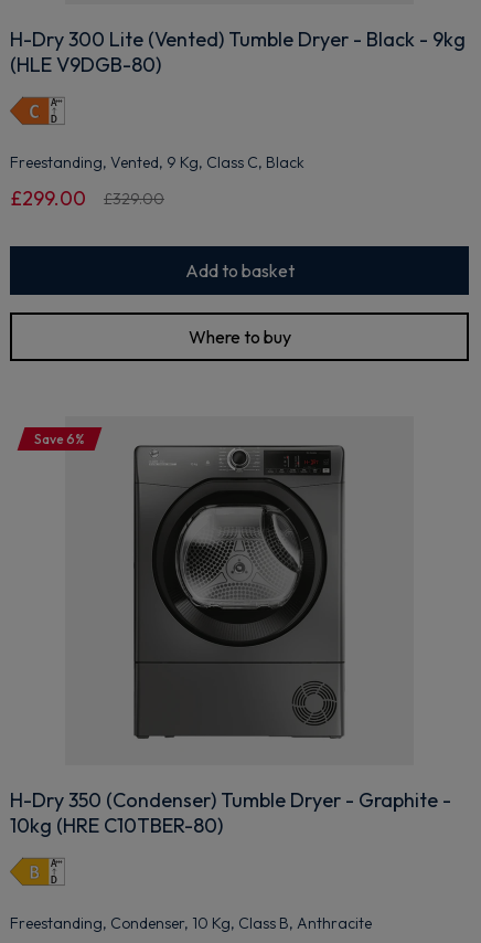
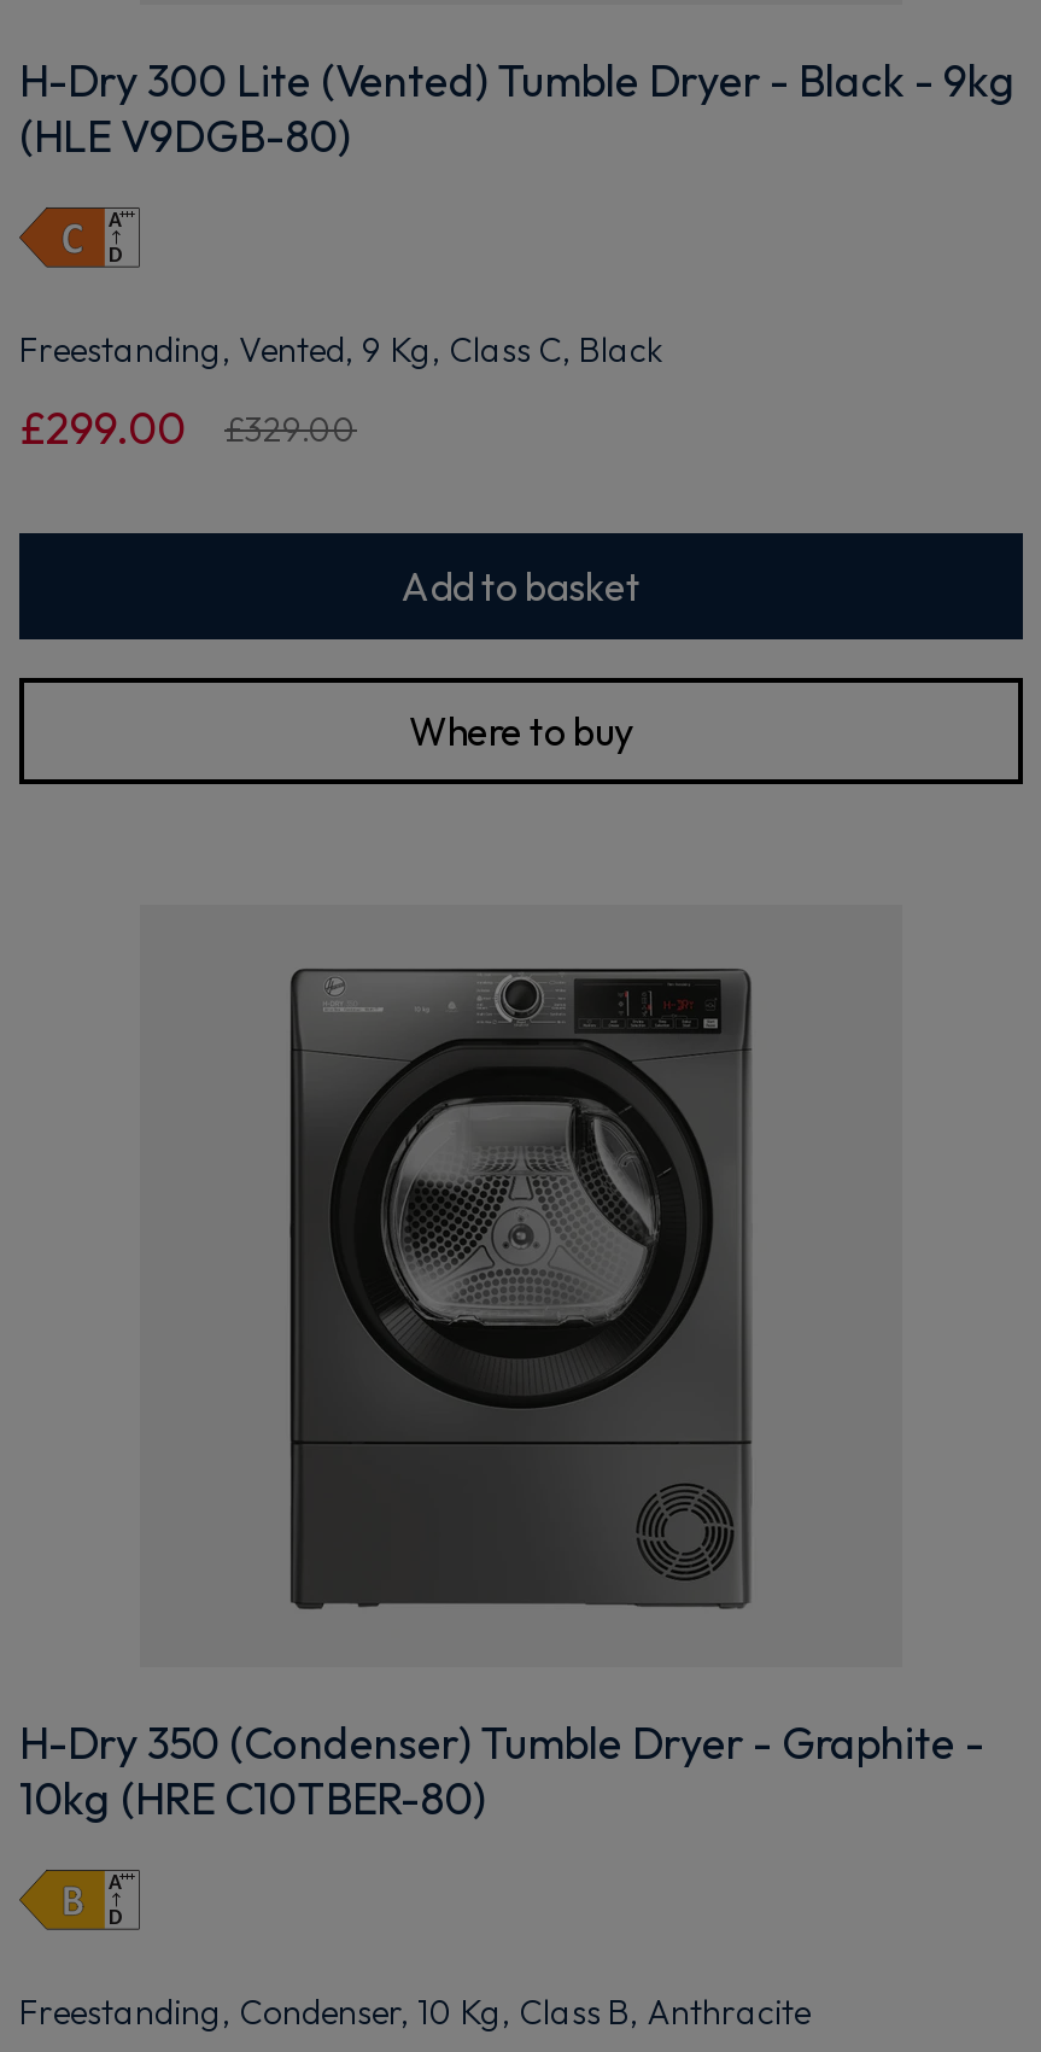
- Save 6%
